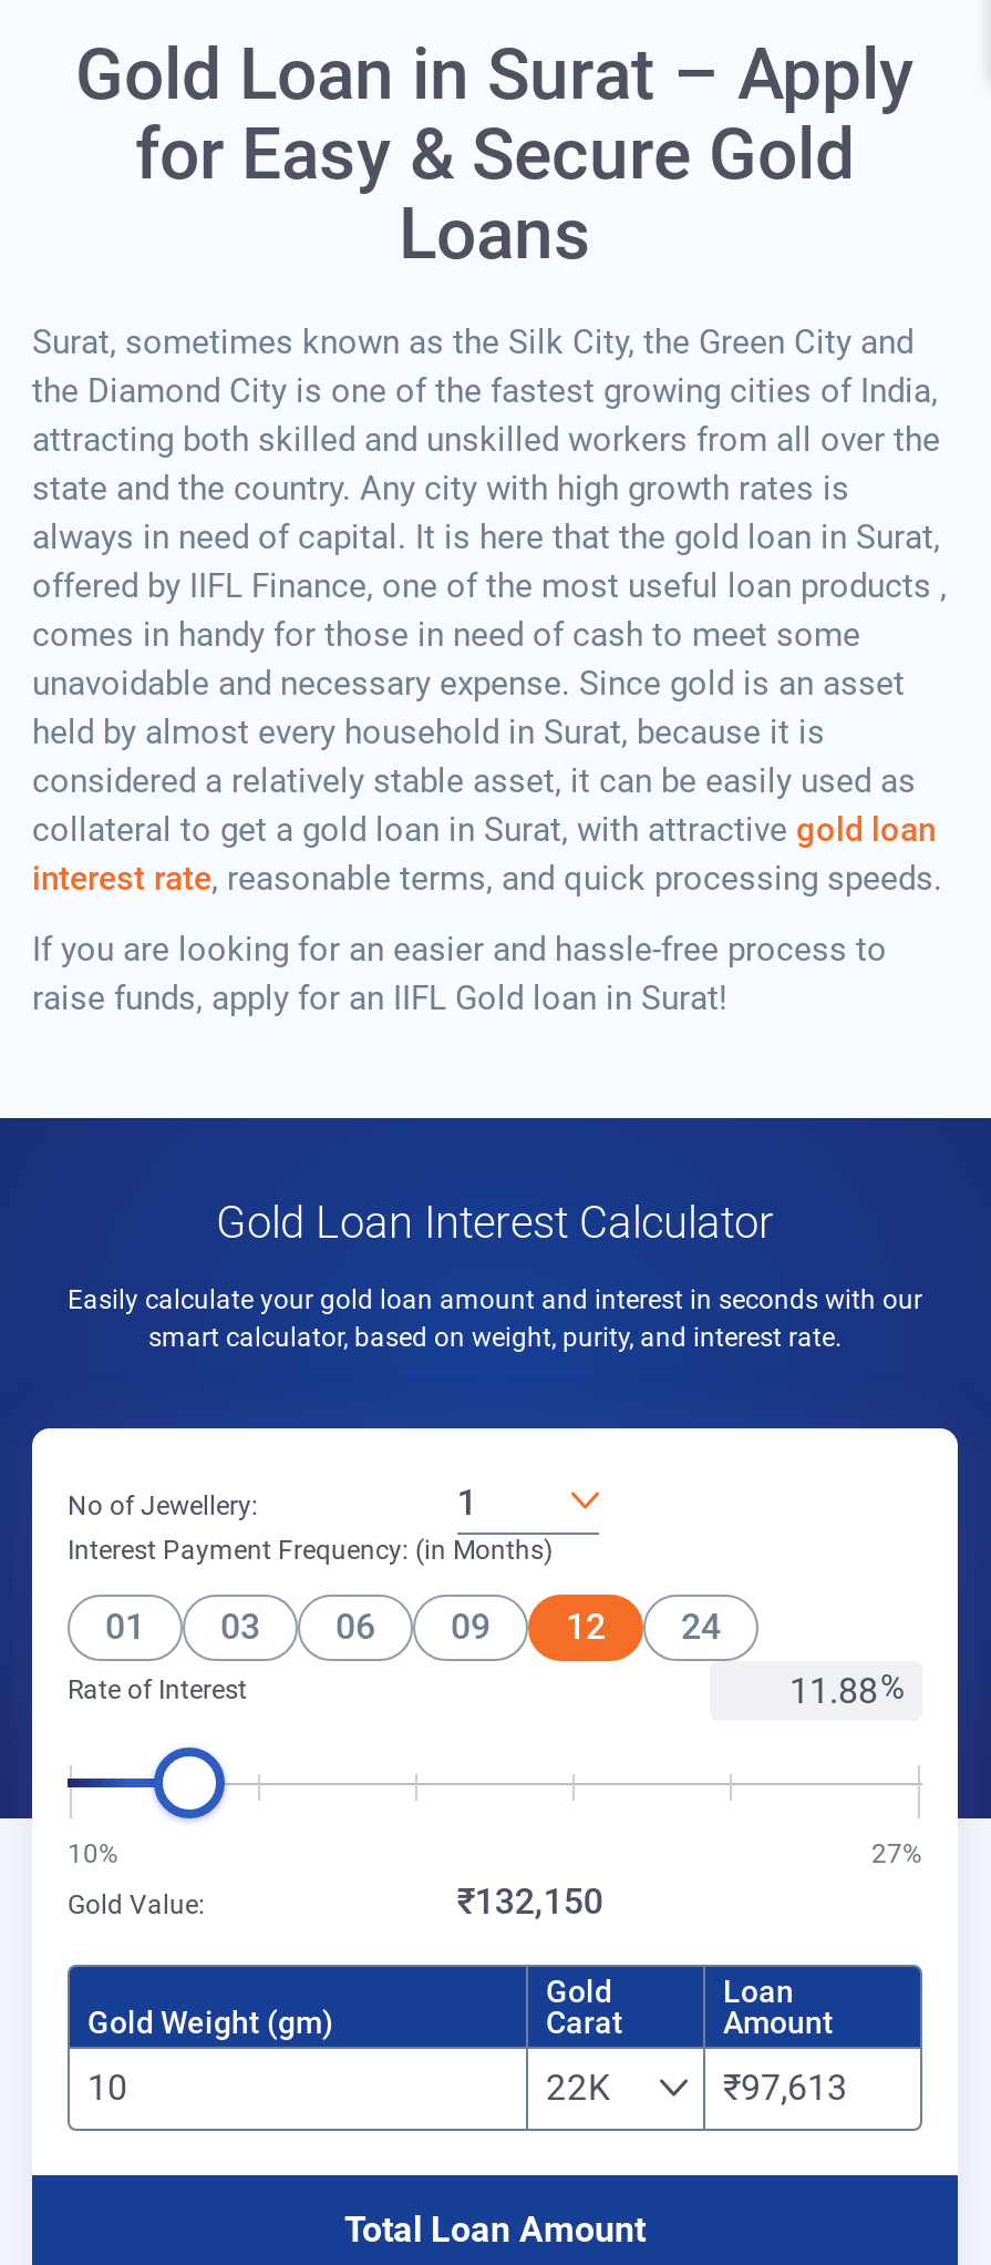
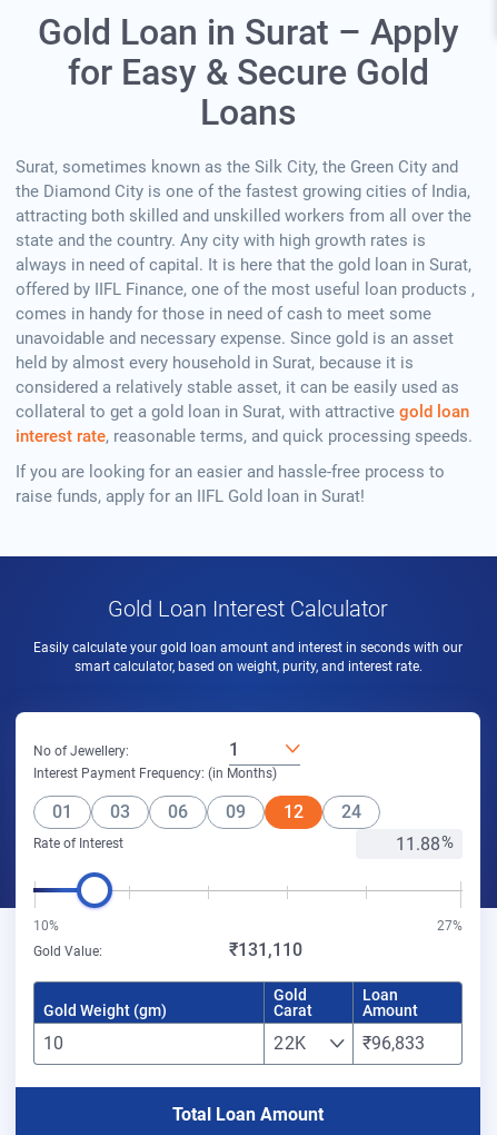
- ₹132,150
+ ₹131,110

- ₹97,613
+ ₹96,833
